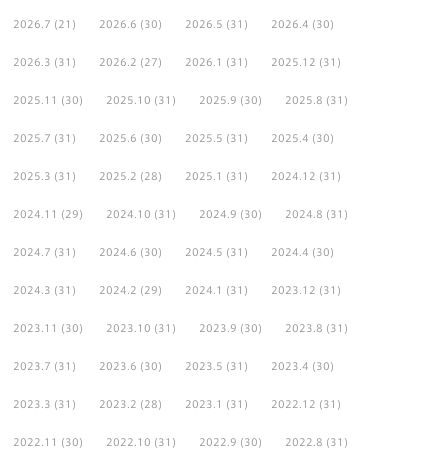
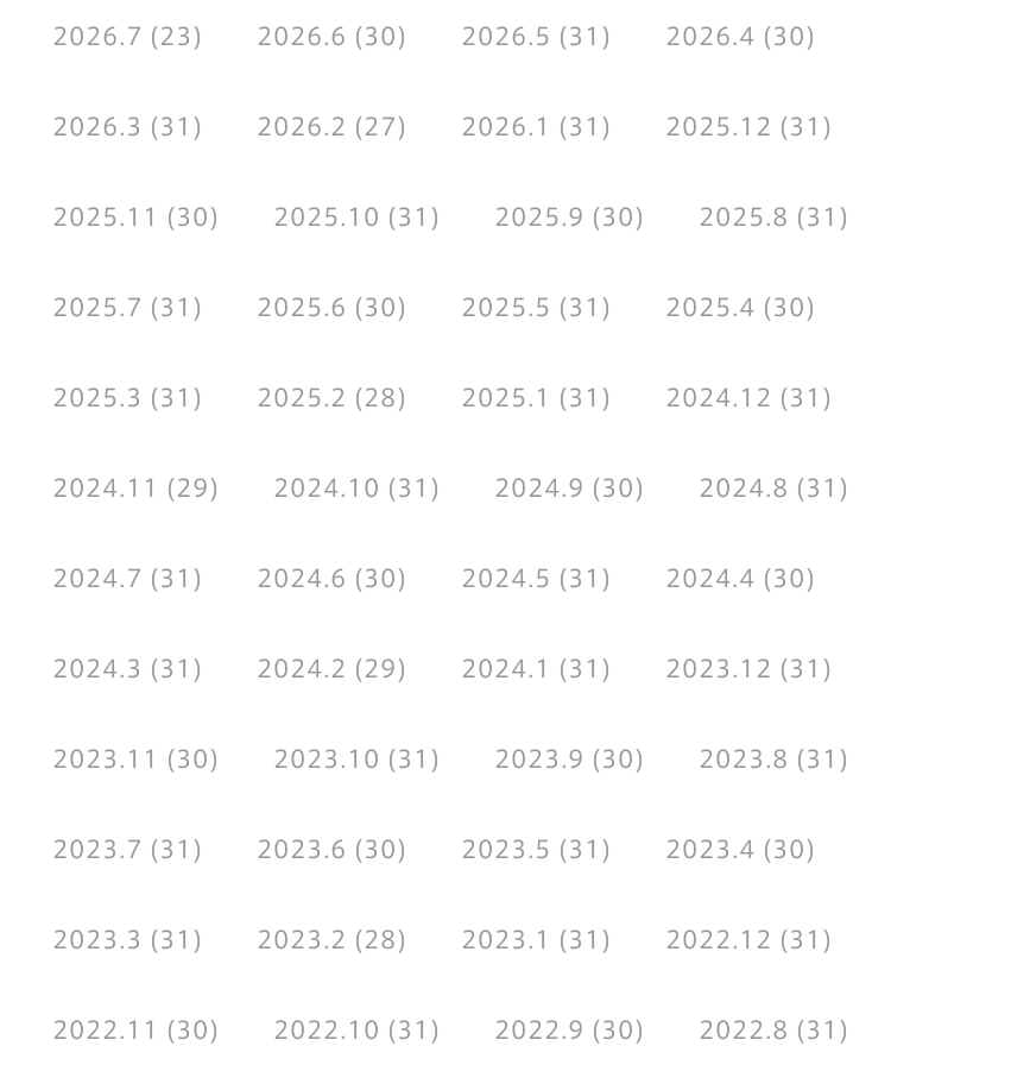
- 2026.7 (21) 2026.6 (30) 2026.5 (31) 2026.4 (30)
+ 2026.7 (23) 2026.6 (30) 2026.5 (31) 2026.4 (30)
